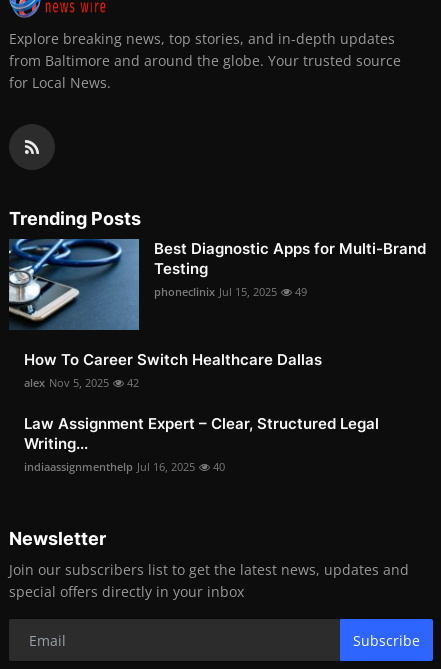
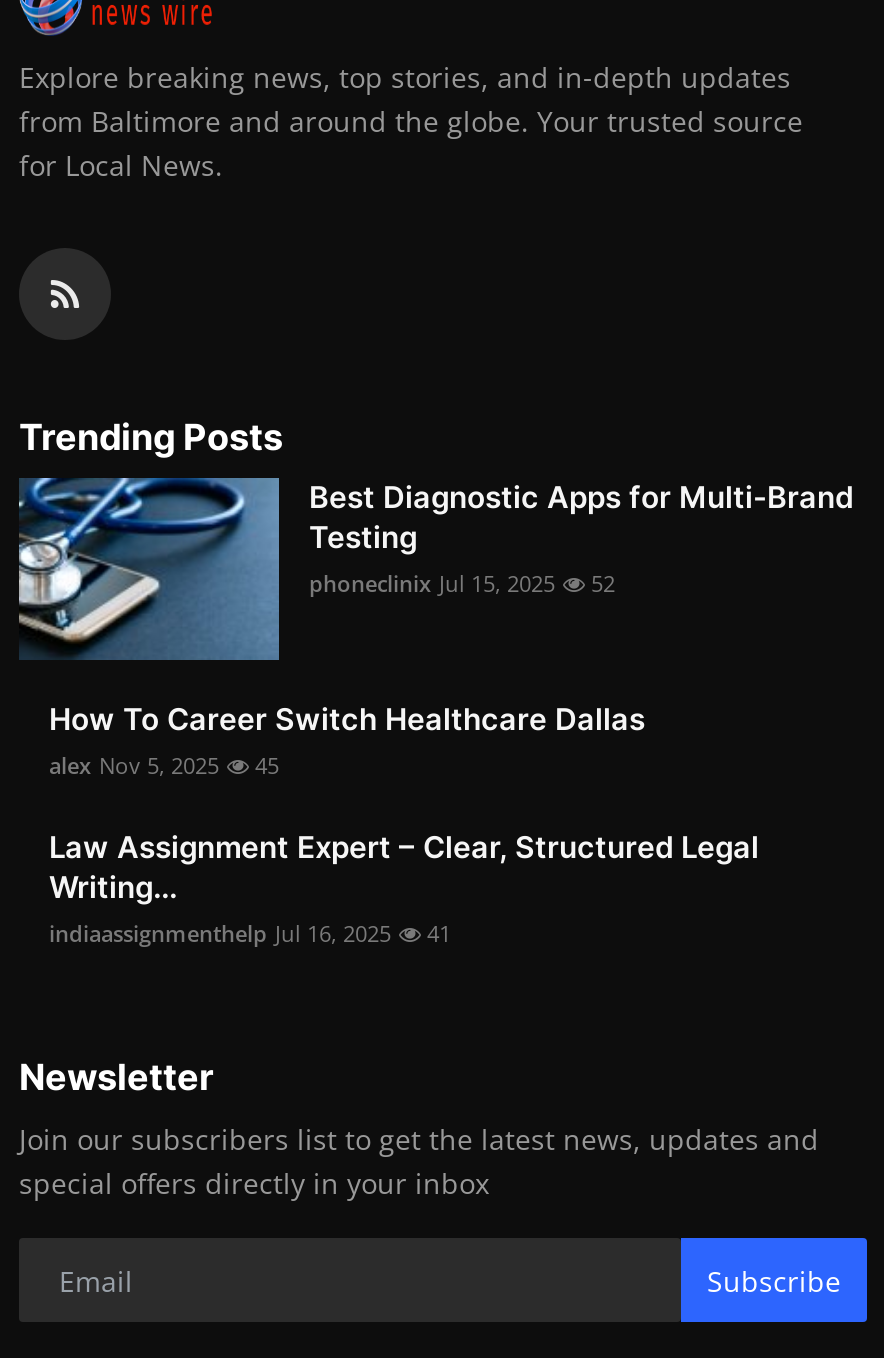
- phoneclinix Jul 15, 2025 49
+ phoneclinix Jul 15, 2025 52

- alex Nov 5, 2025 42
+ alex Nov 5, 2025 45

- indiaassignmenthelp Jul 16, 2025 40
+ indiaassignmenthelp Jul 16, 2025 41
